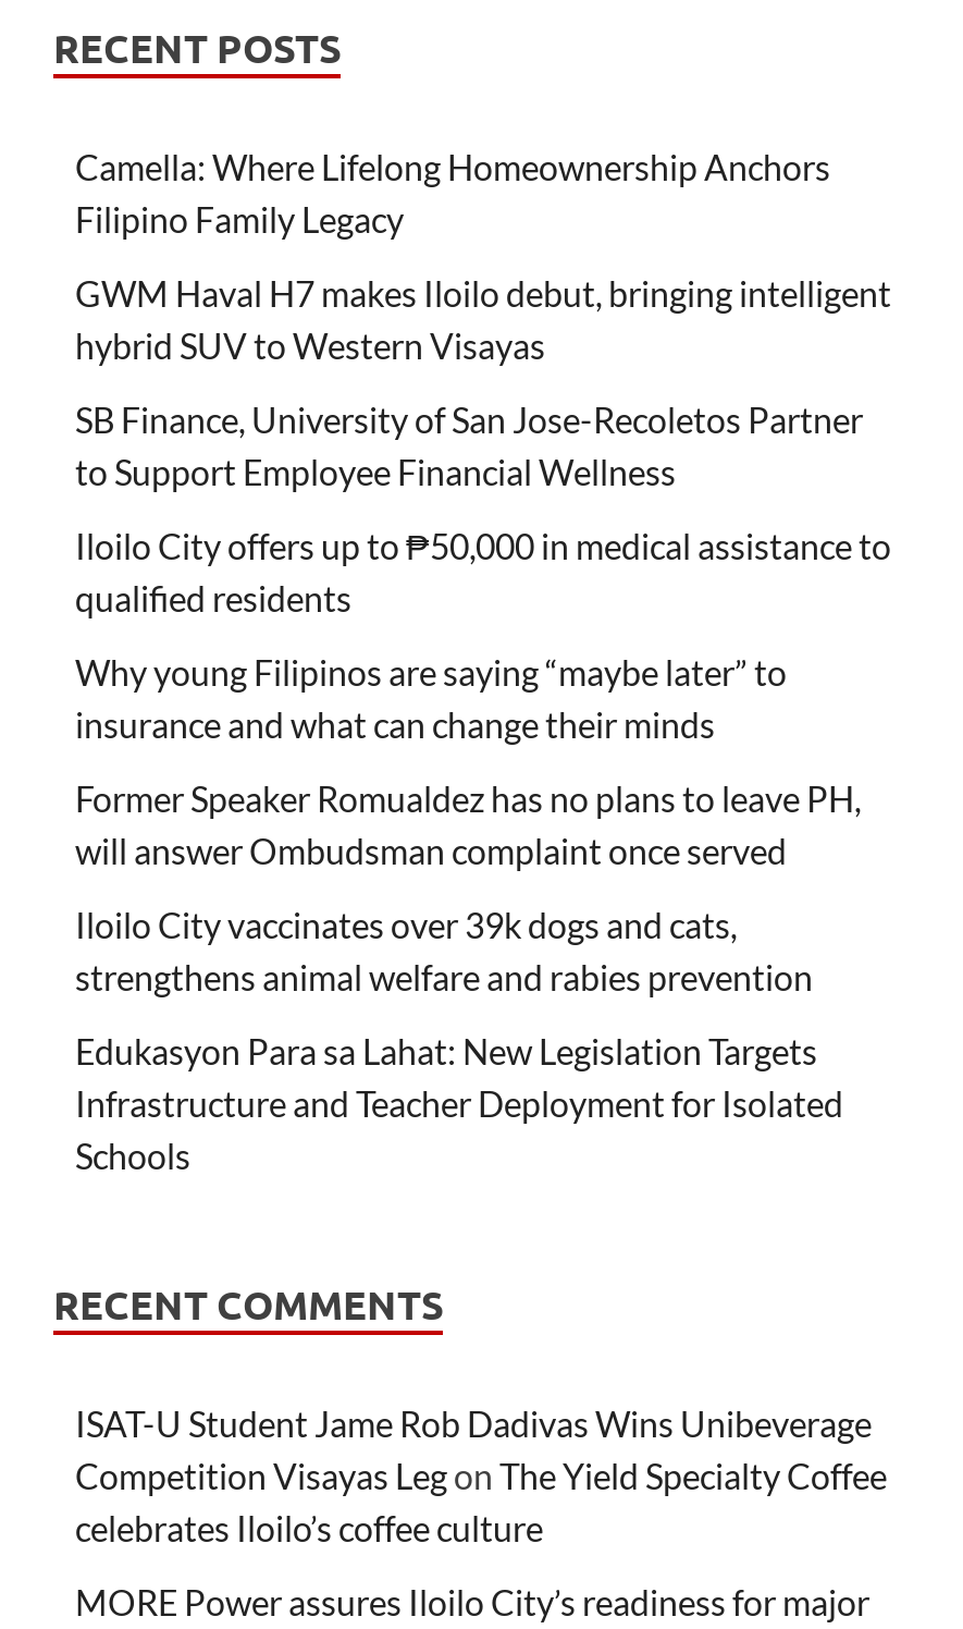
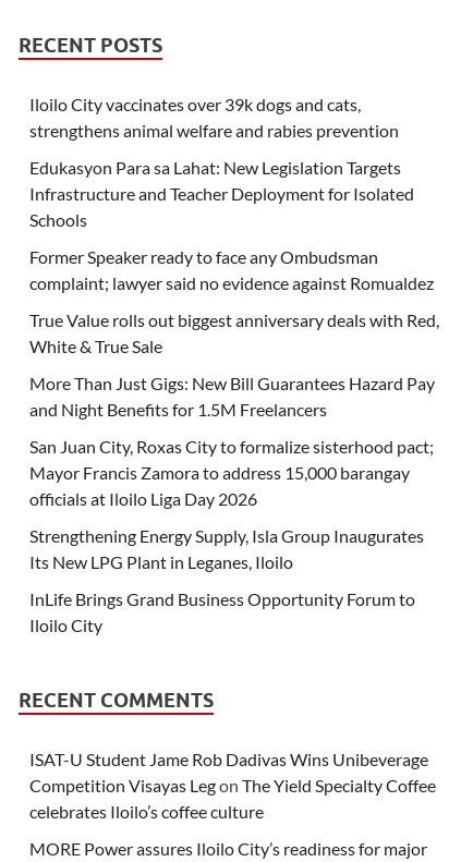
- Camella: Where Lifelong Homeownership Anchors
- Filipino Family Legacy
- GWM Haval H7 makes Iloilo debut, bringing intelligent
- hybrid SUV to Western Visayas
- SB Finance, University of San Jose-Recoletos Partner
- to Support Employee Financial Wellness
- Iloilo City offers up to ₱50,000 in medical assistance to
- qualified residents
- Why young Filipinos are saying “maybe later” to
- insurance and what can change their minds
- Former Speaker Romualdez has no plans to leave PH,
- will answer Ombudsman complaint once served

moved up: Iloilo City vaccinates over 39k dogs and cats, | strengthens animal welfare and rabies prevention | Edukasyon Para sa Lahat: New Legislation Targets | Infrastructure and Teacher Deployment for Isolated | Schools

+ Former Speaker ready to face any Ombudsman
+ complaint; lawyer said no evidence against Romualdez
+ True Value rolls out biggest anniversary deals with Red,
+ White & True Sale
+ More Than Just Gigs: New Bill Guarantees Hazard Pay
+ and Night Benefits for 1.5M Freelancers
+ San Juan City, Roxas City to formalize sisterhood pact;
+ Mayor Francis Zamora to address 15,000 barangay
+ officials at Iloilo Liga Day 2026
+ Strengthening Energy Supply, Isla Group Inaugurates
+ Its New LPG Plant in Leganes, Iloilo
+ InLife Brings Grand Business Opportunity Forum to
+ Iloilo City
